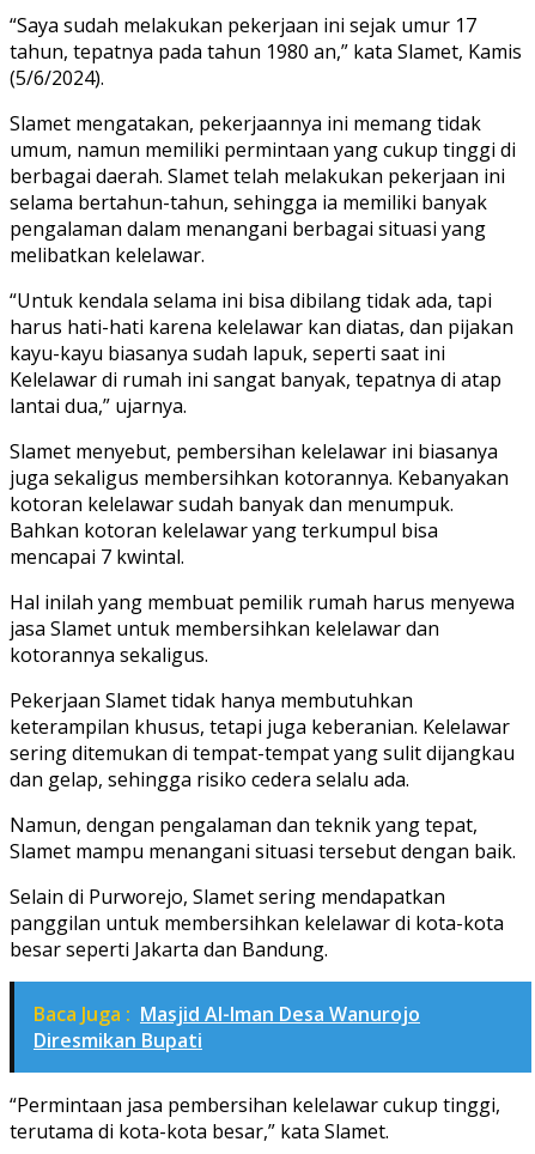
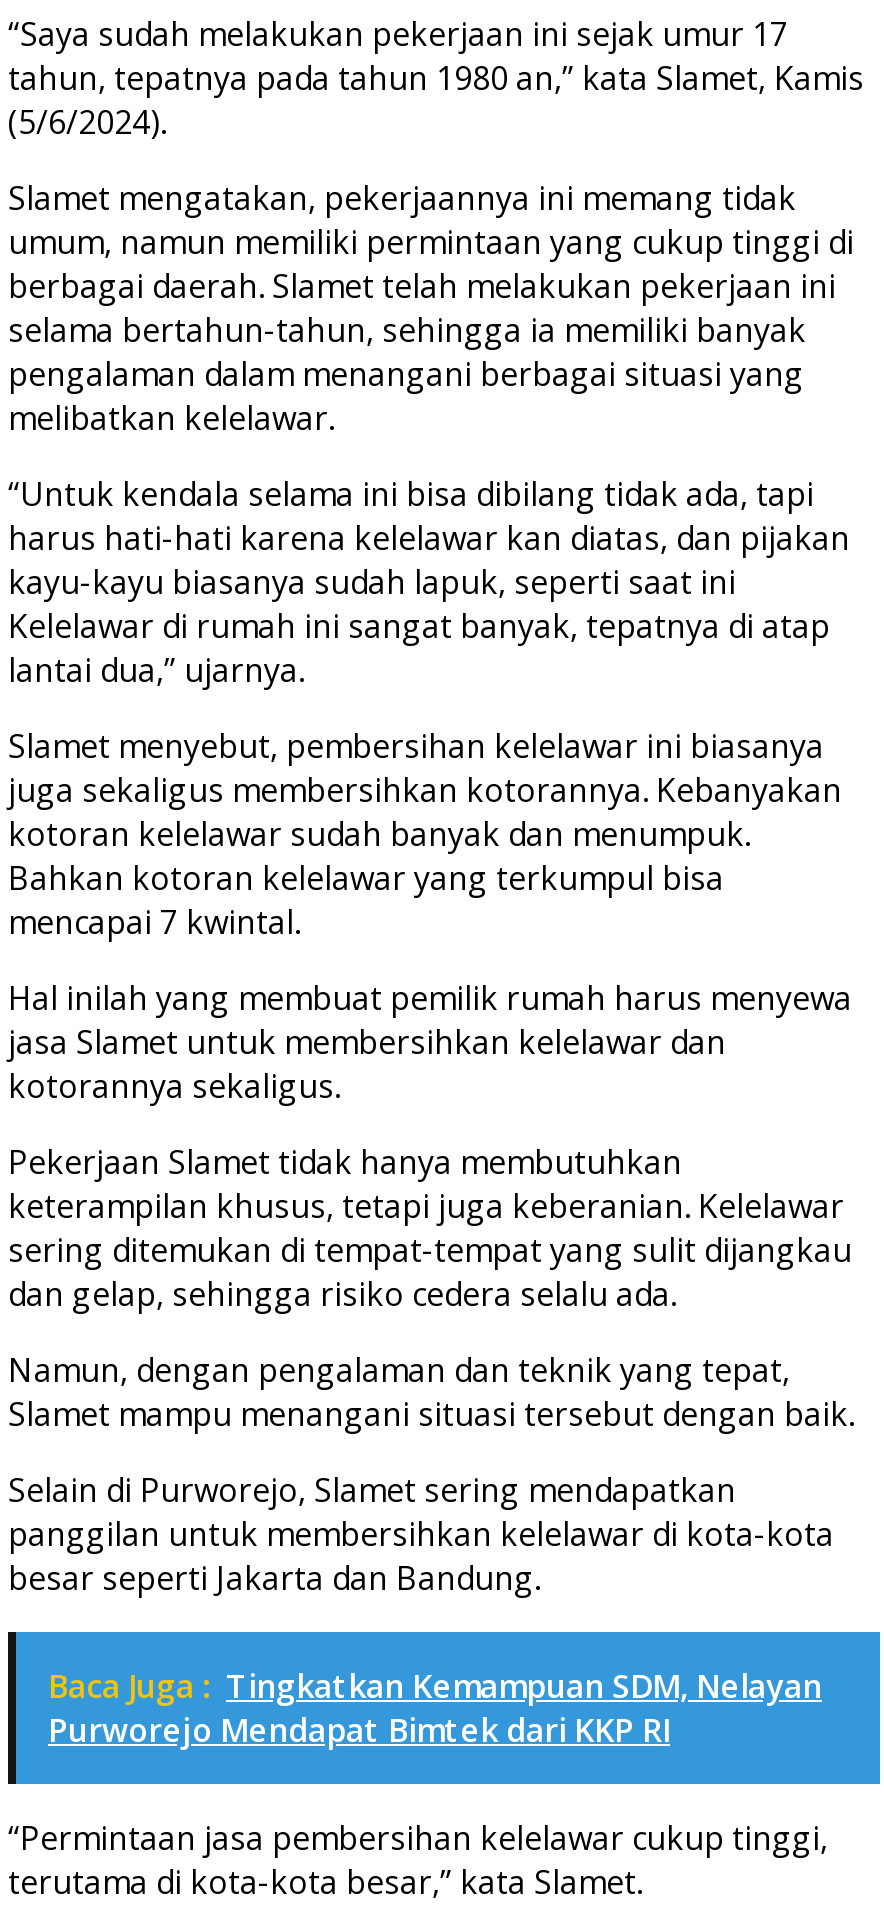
- Baca Juga : Masjid Al-Iman Desa Wanurojo
- Diresmikan Bupati
+ Baca Juga : Tingkatkan Kemampuan SDM, Nelayan
+ Purworejo Mendapat Bimtek dari KKP RI
